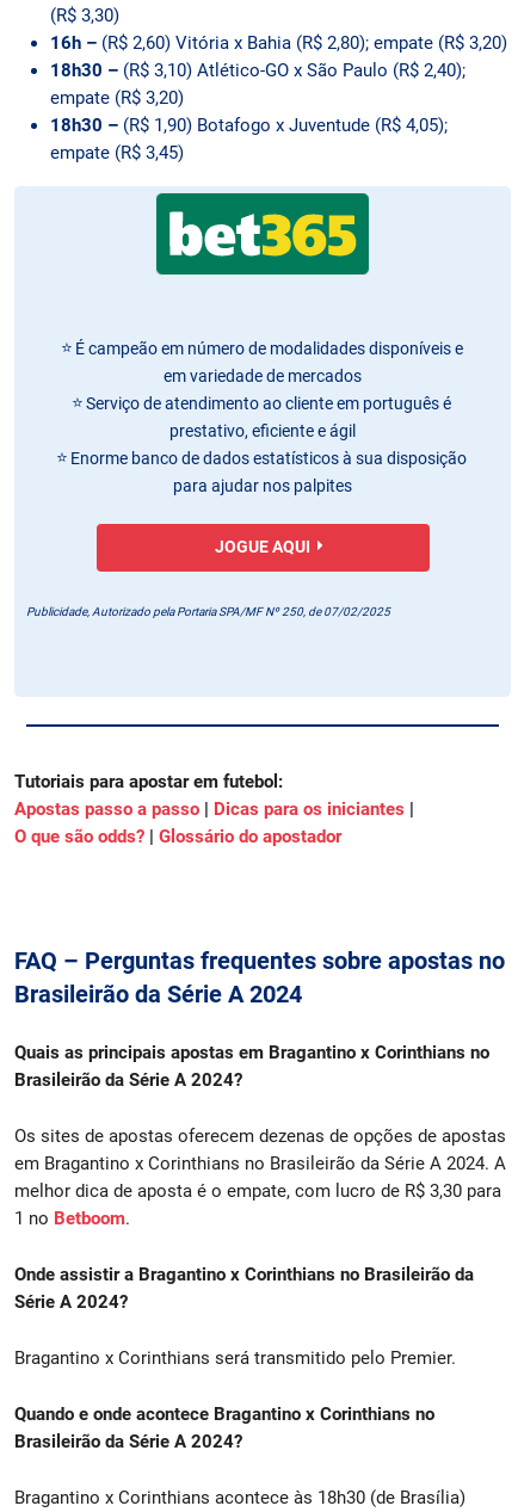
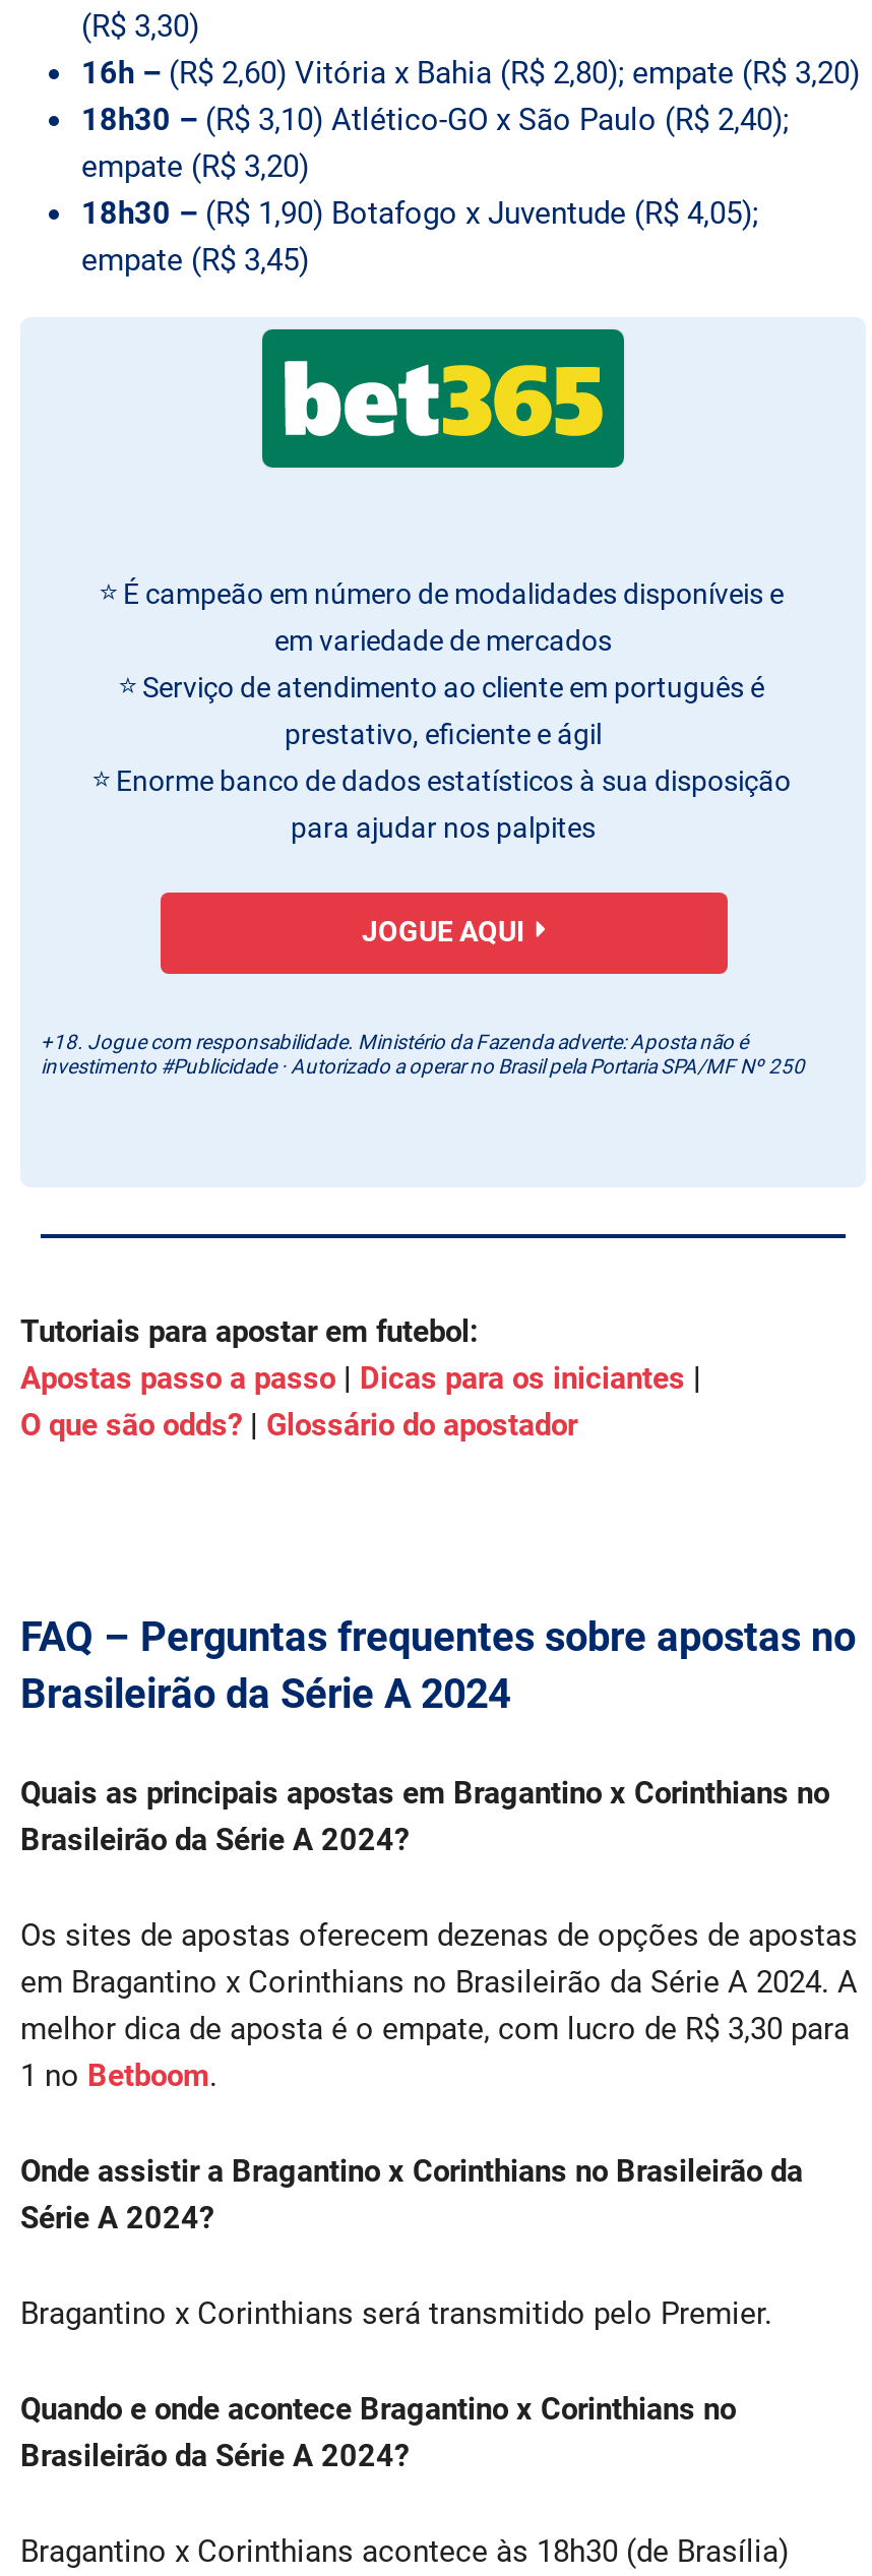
- Publicidade, Autorizado pela Portaria SPA/MF Nº 250, de 07/02/2025
+ +18. Jogue com responsabilidade. Ministério da Fazenda adverte: Aposta não é
+ investimento #Publicidade · Autorizado a operar no Brasil pela Portaria SPA/MF Nº 250
